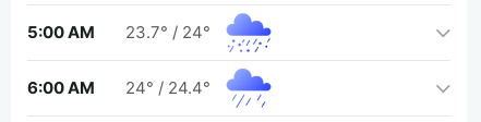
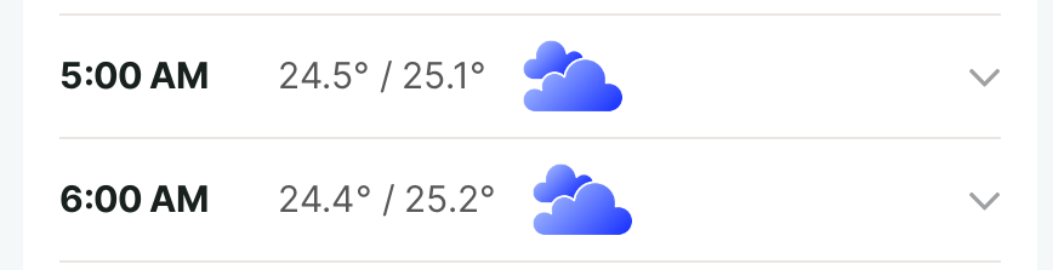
- [image]
- 5:00 AM 23.7° / 24°
+ [image]
+ 5:00 AM 24.5° / 25.1°

- [image]
- 6:00 AM 24° / 24.4°
+ [image]
+ 6:00 AM 24.4° / 25.2°
